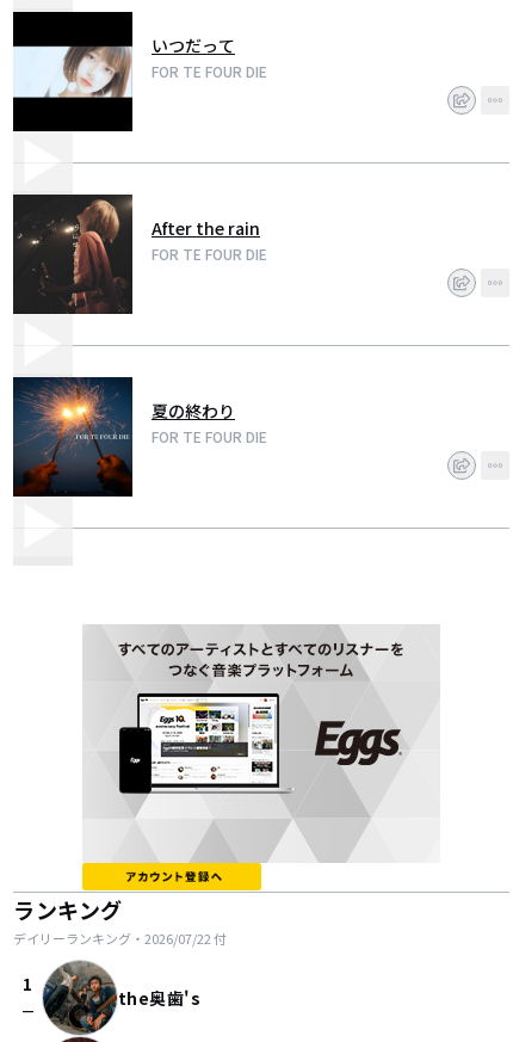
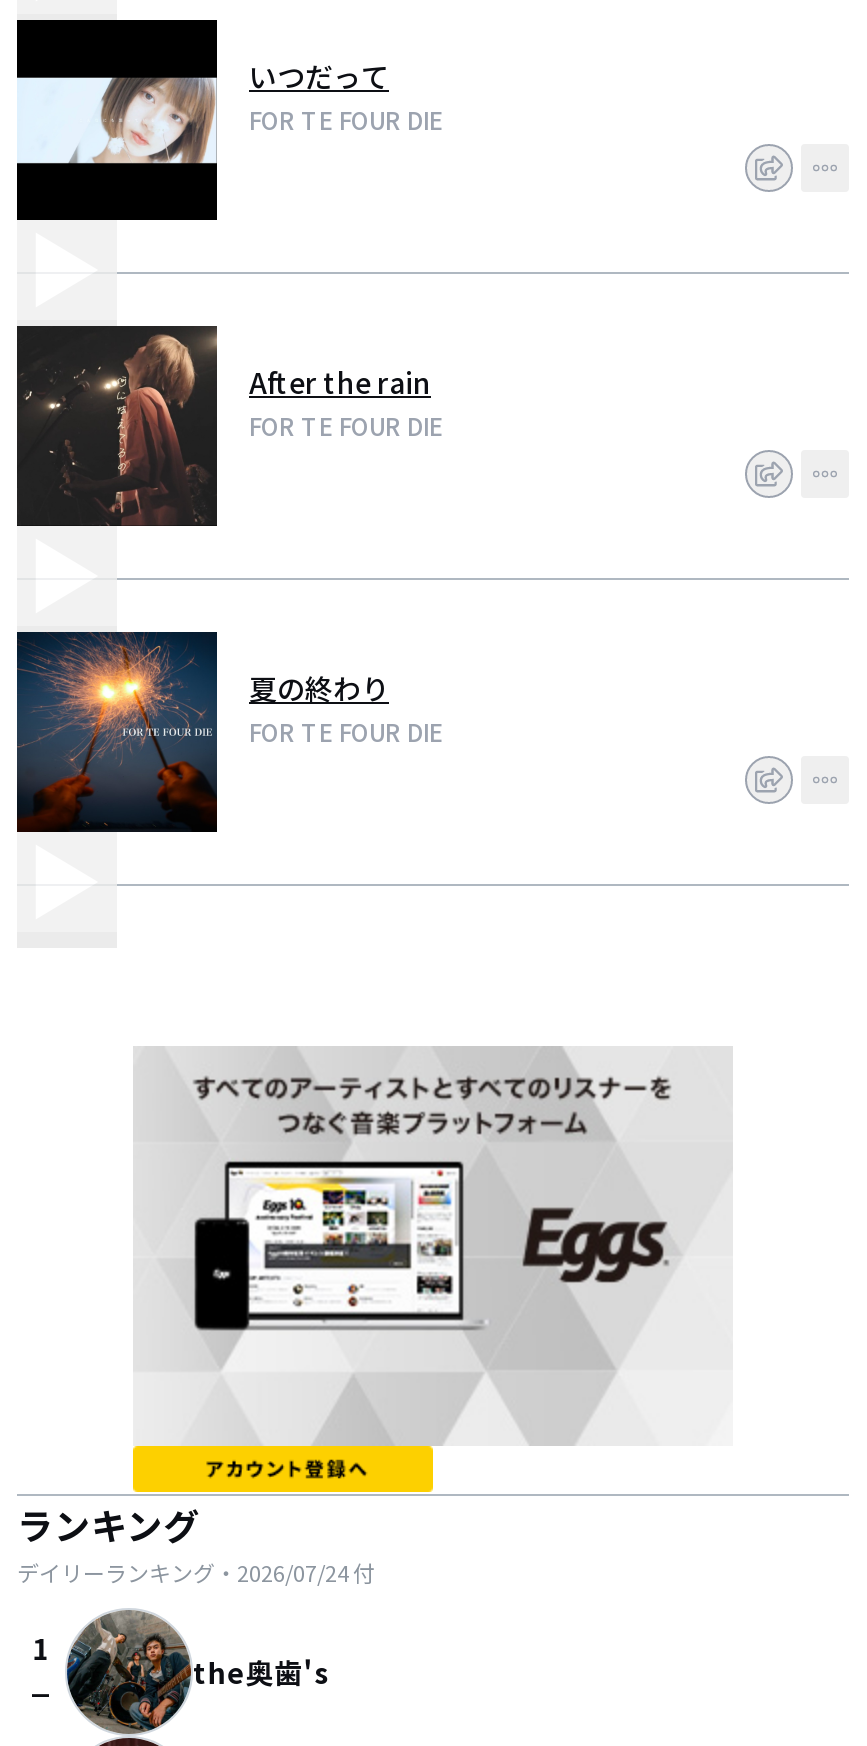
- デイリーランキング・2026/07/22付
+ デイリーランキング・2026/07/24付
